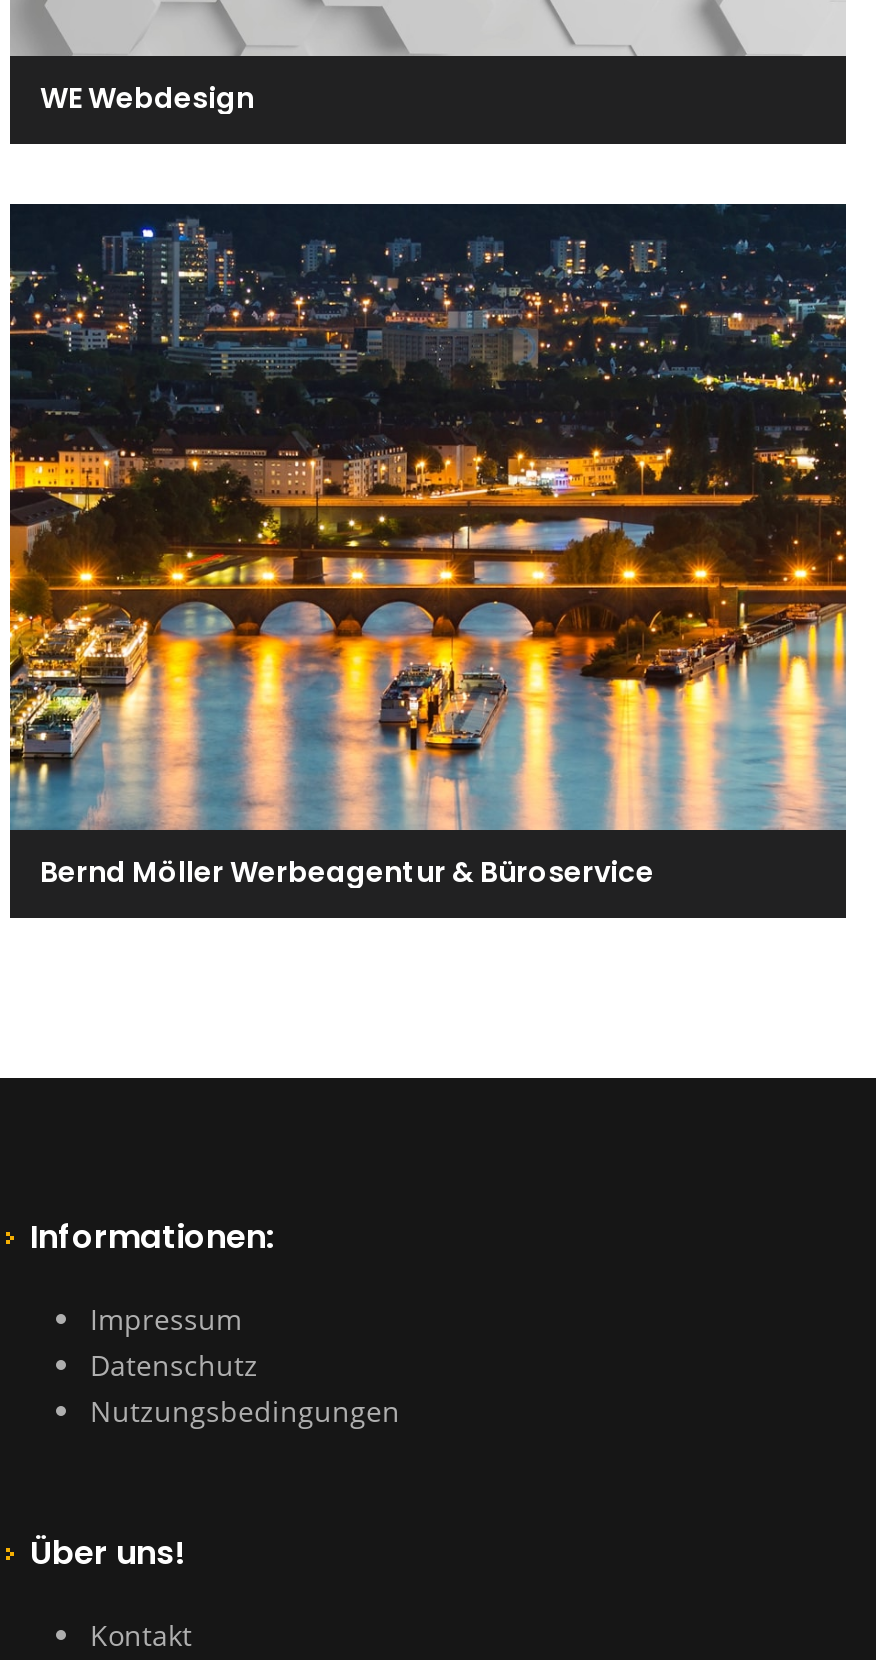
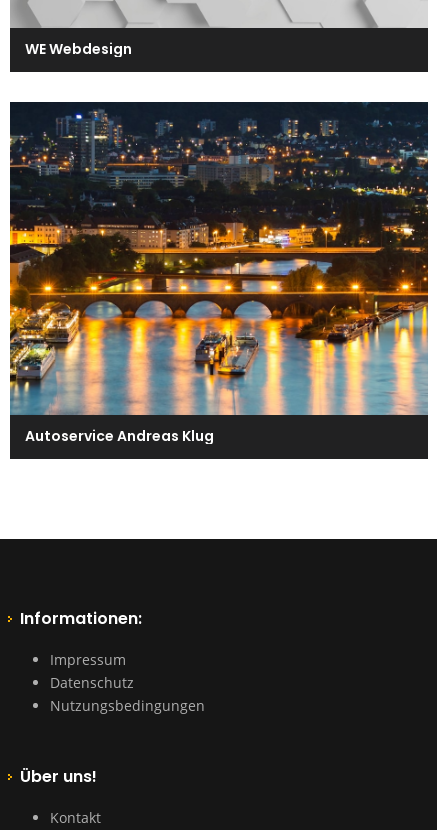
- Bernd Möller Werbeagentur & Büroservice
+ Autoservice Andreas Klug
